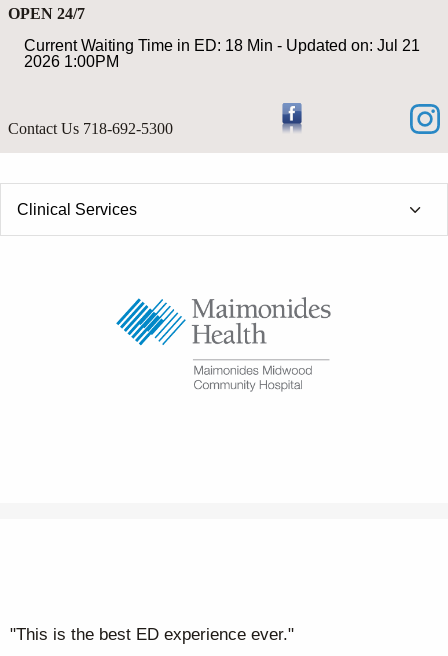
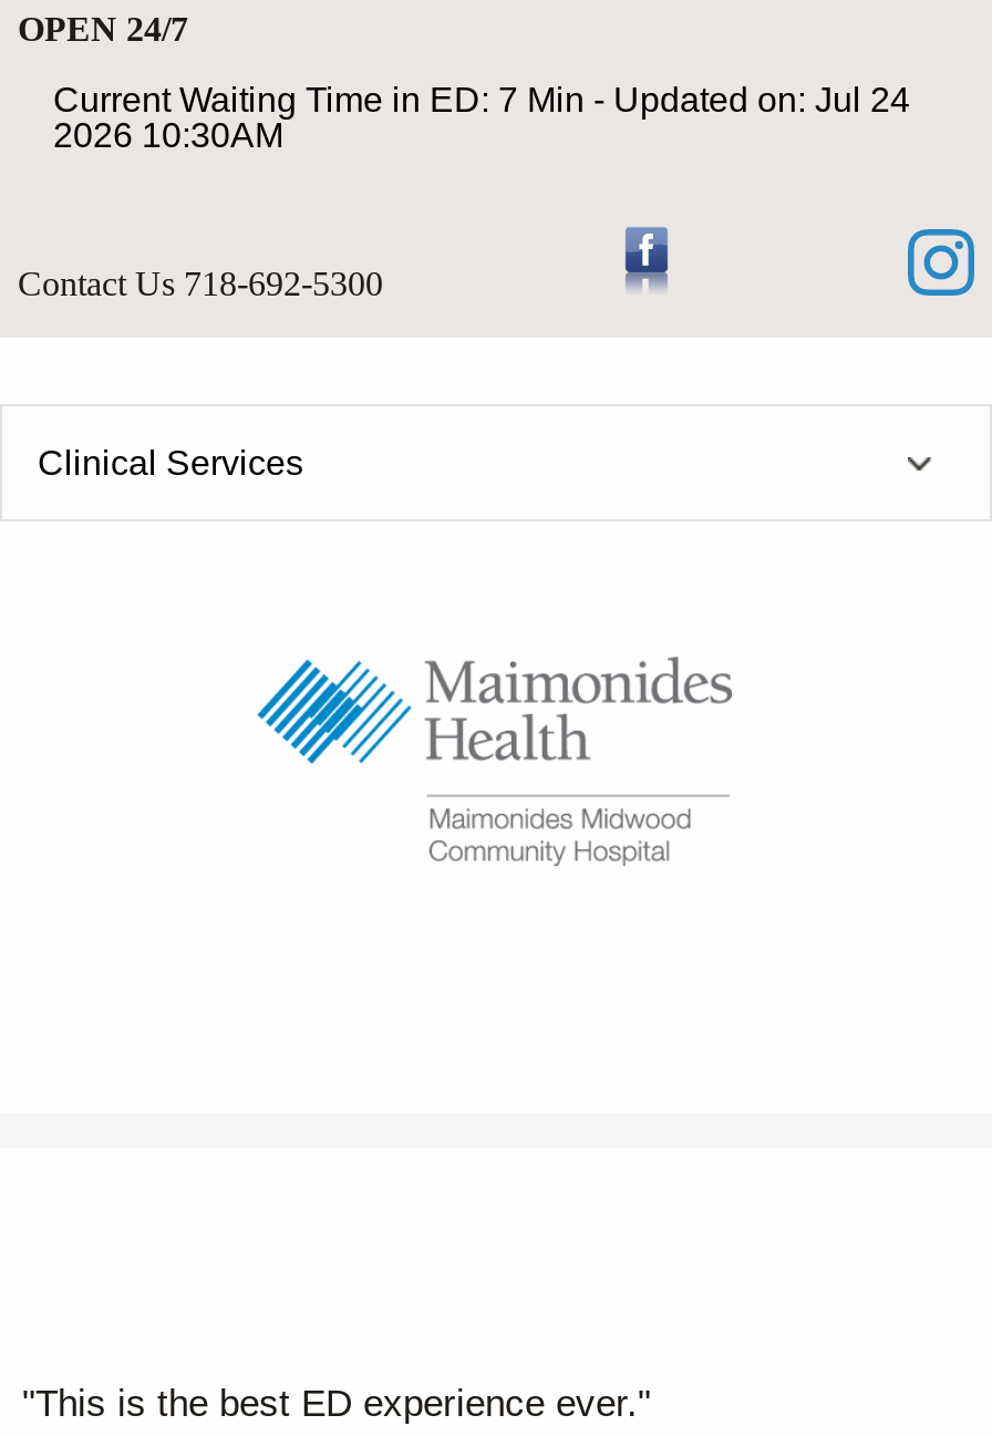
- Current Waiting Time in ED: 18 Min - Updated on: Jul 21
- 2026 1:00PM
+ Current Waiting Time in ED: 7 Min - Updated on: Jul 24
+ 2026 10:30AM
